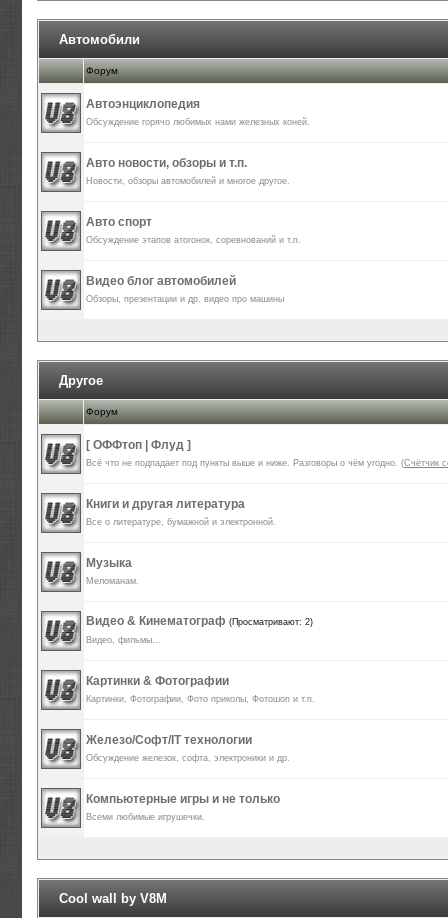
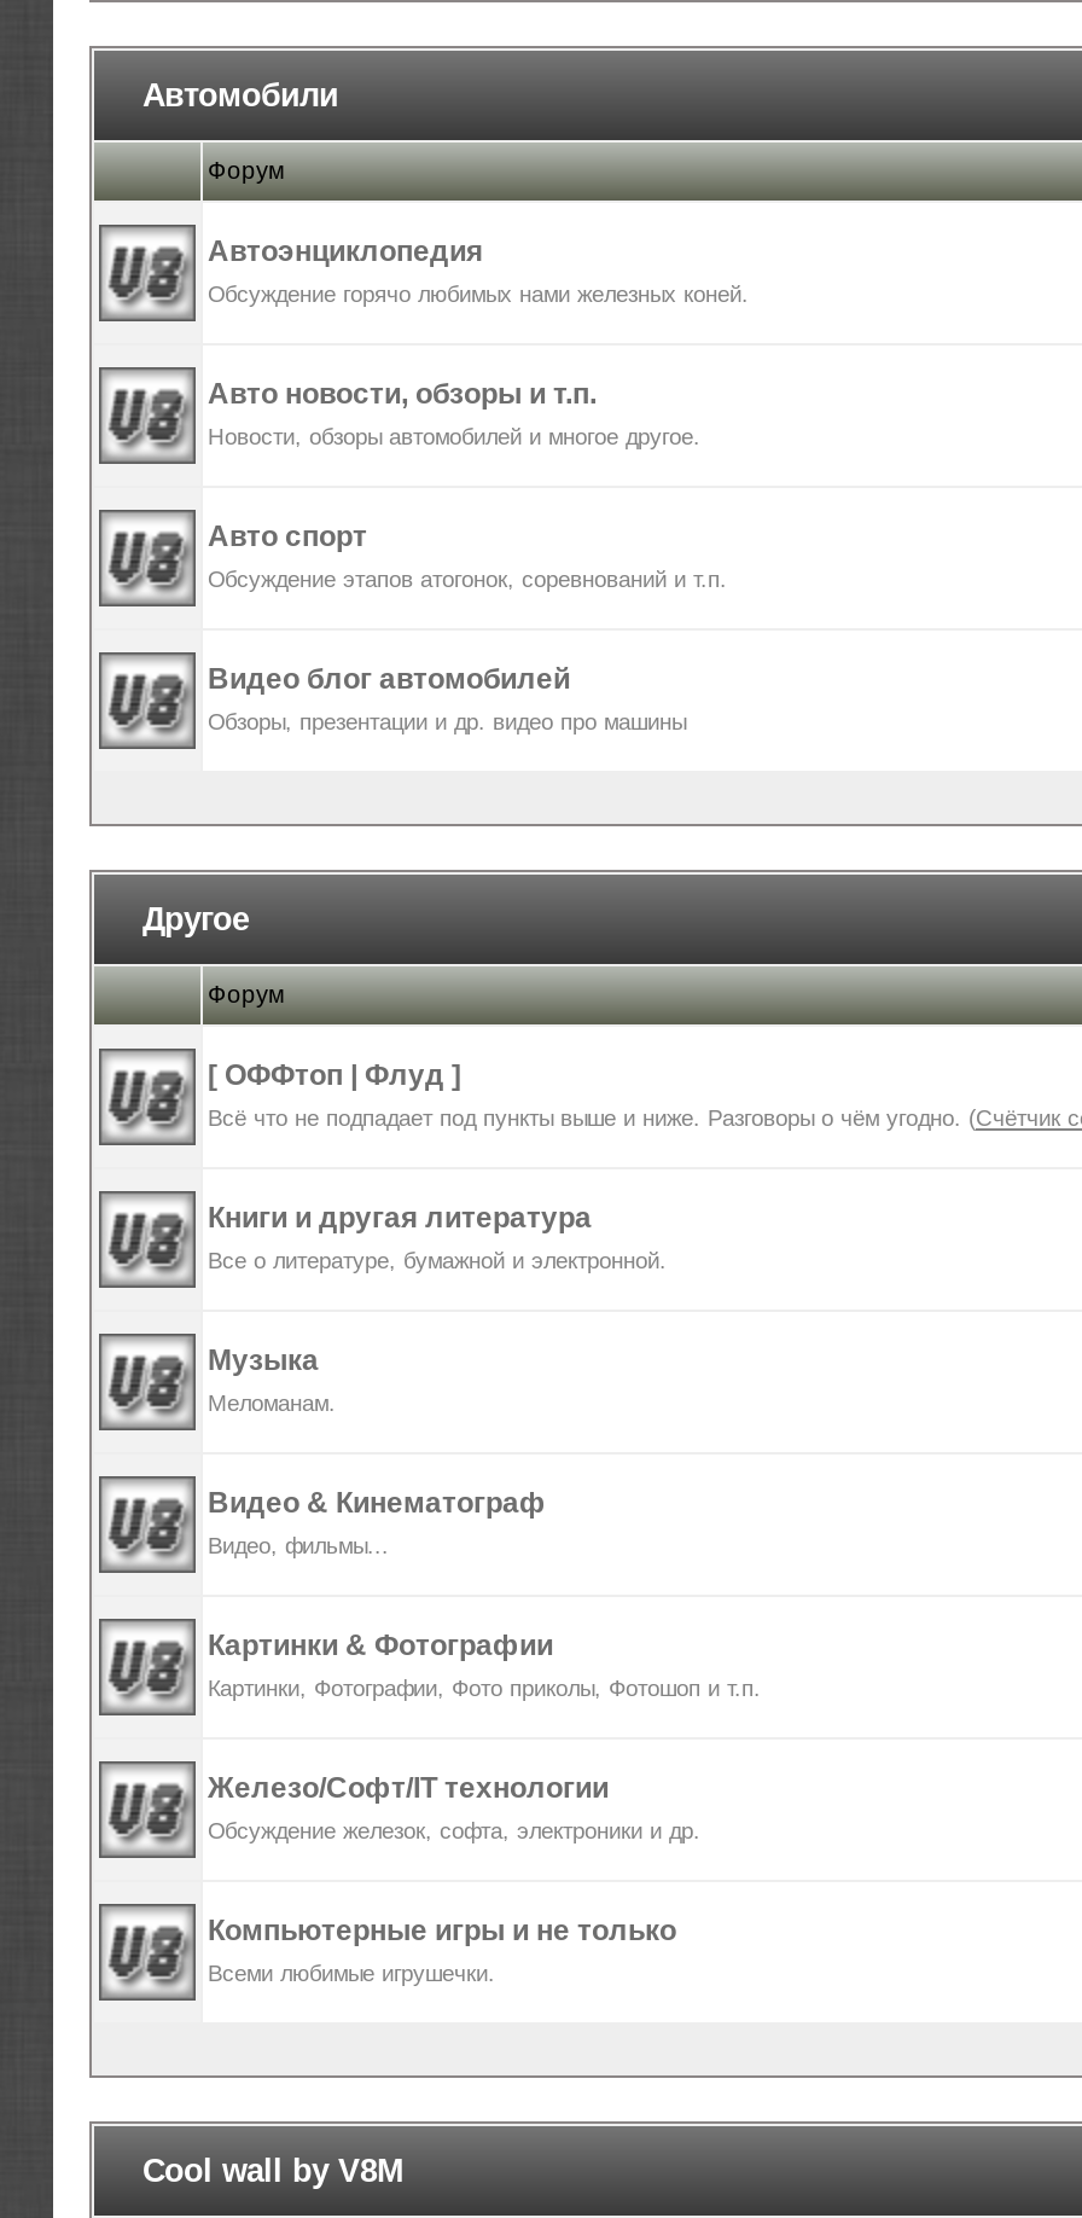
- Видео & Кинематограф (Просматривают: 2)
+ Видео & Кинематограф
